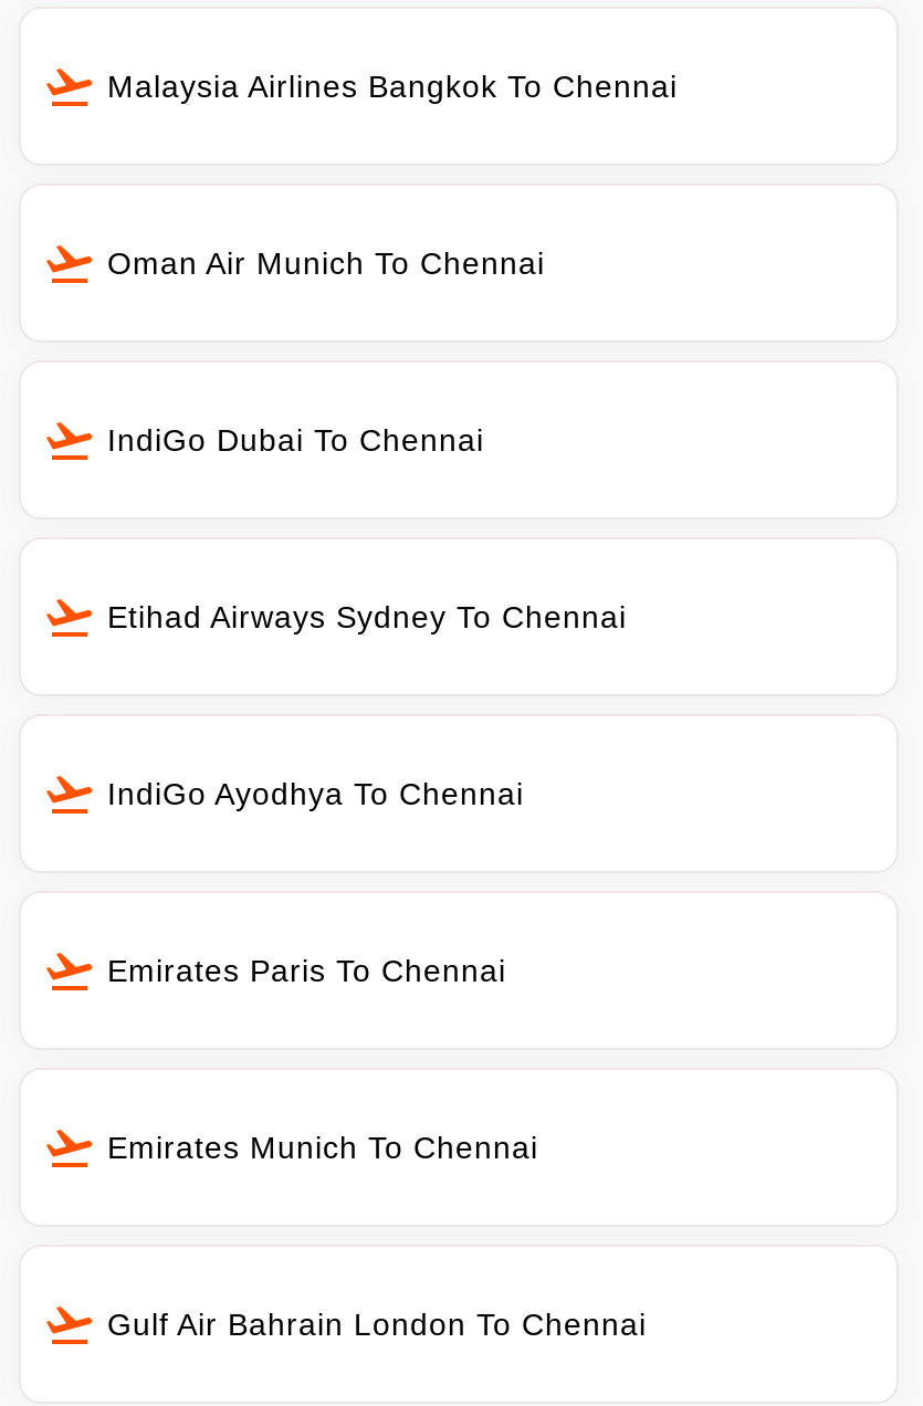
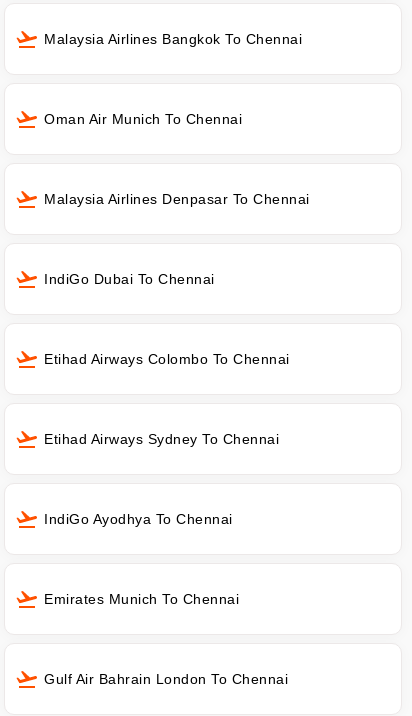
+ Malaysia Airlines Denpasar To Chennai

+ Etihad Airways Colombo To Chennai

moved down: Etihad Airways Sydney To Chennai | IndiGo Ayodhya To Chennai

- Emirates Paris To Chennai
